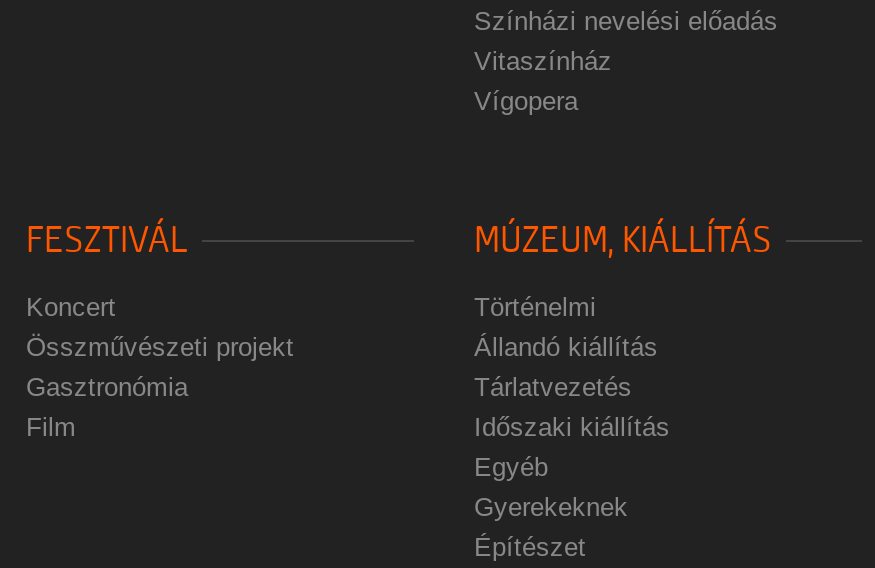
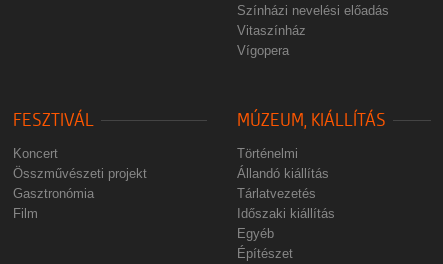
- Gyerekeknek
